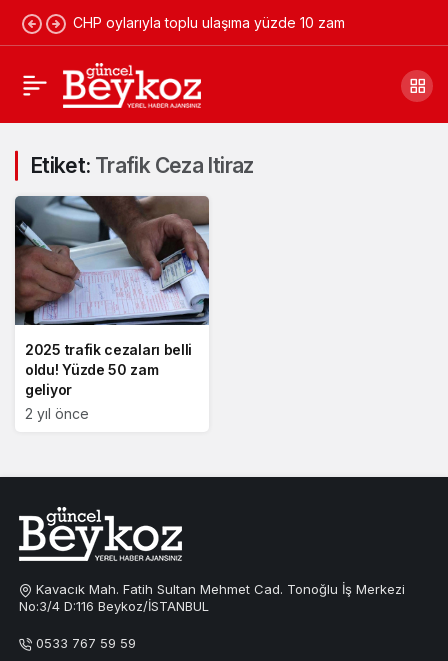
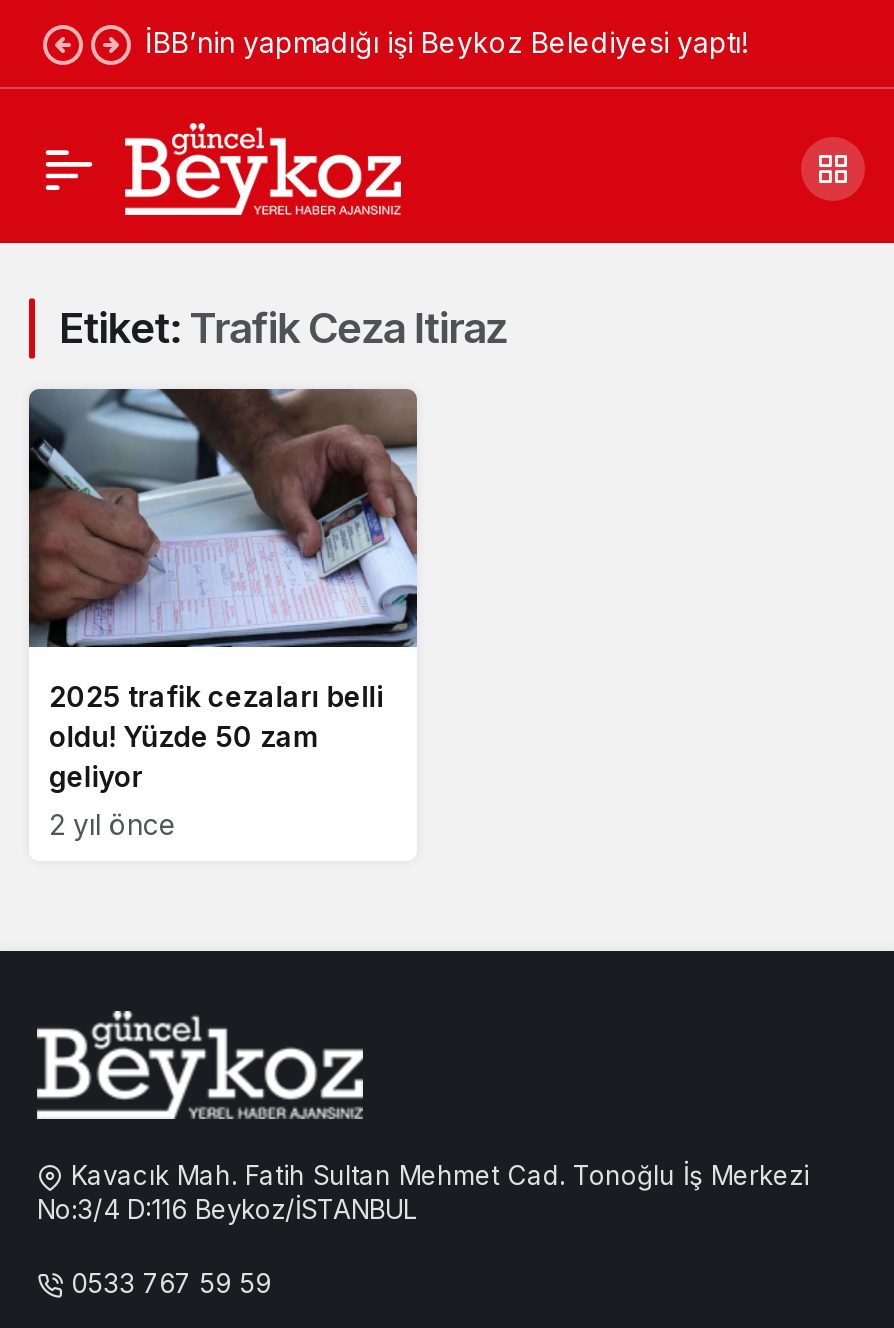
- CHP oylarıyla toplu ulaşıma yüzde 10 zam
+ İBB’nin yapmadığı işi Beykoz Belediyesi yaptı!
